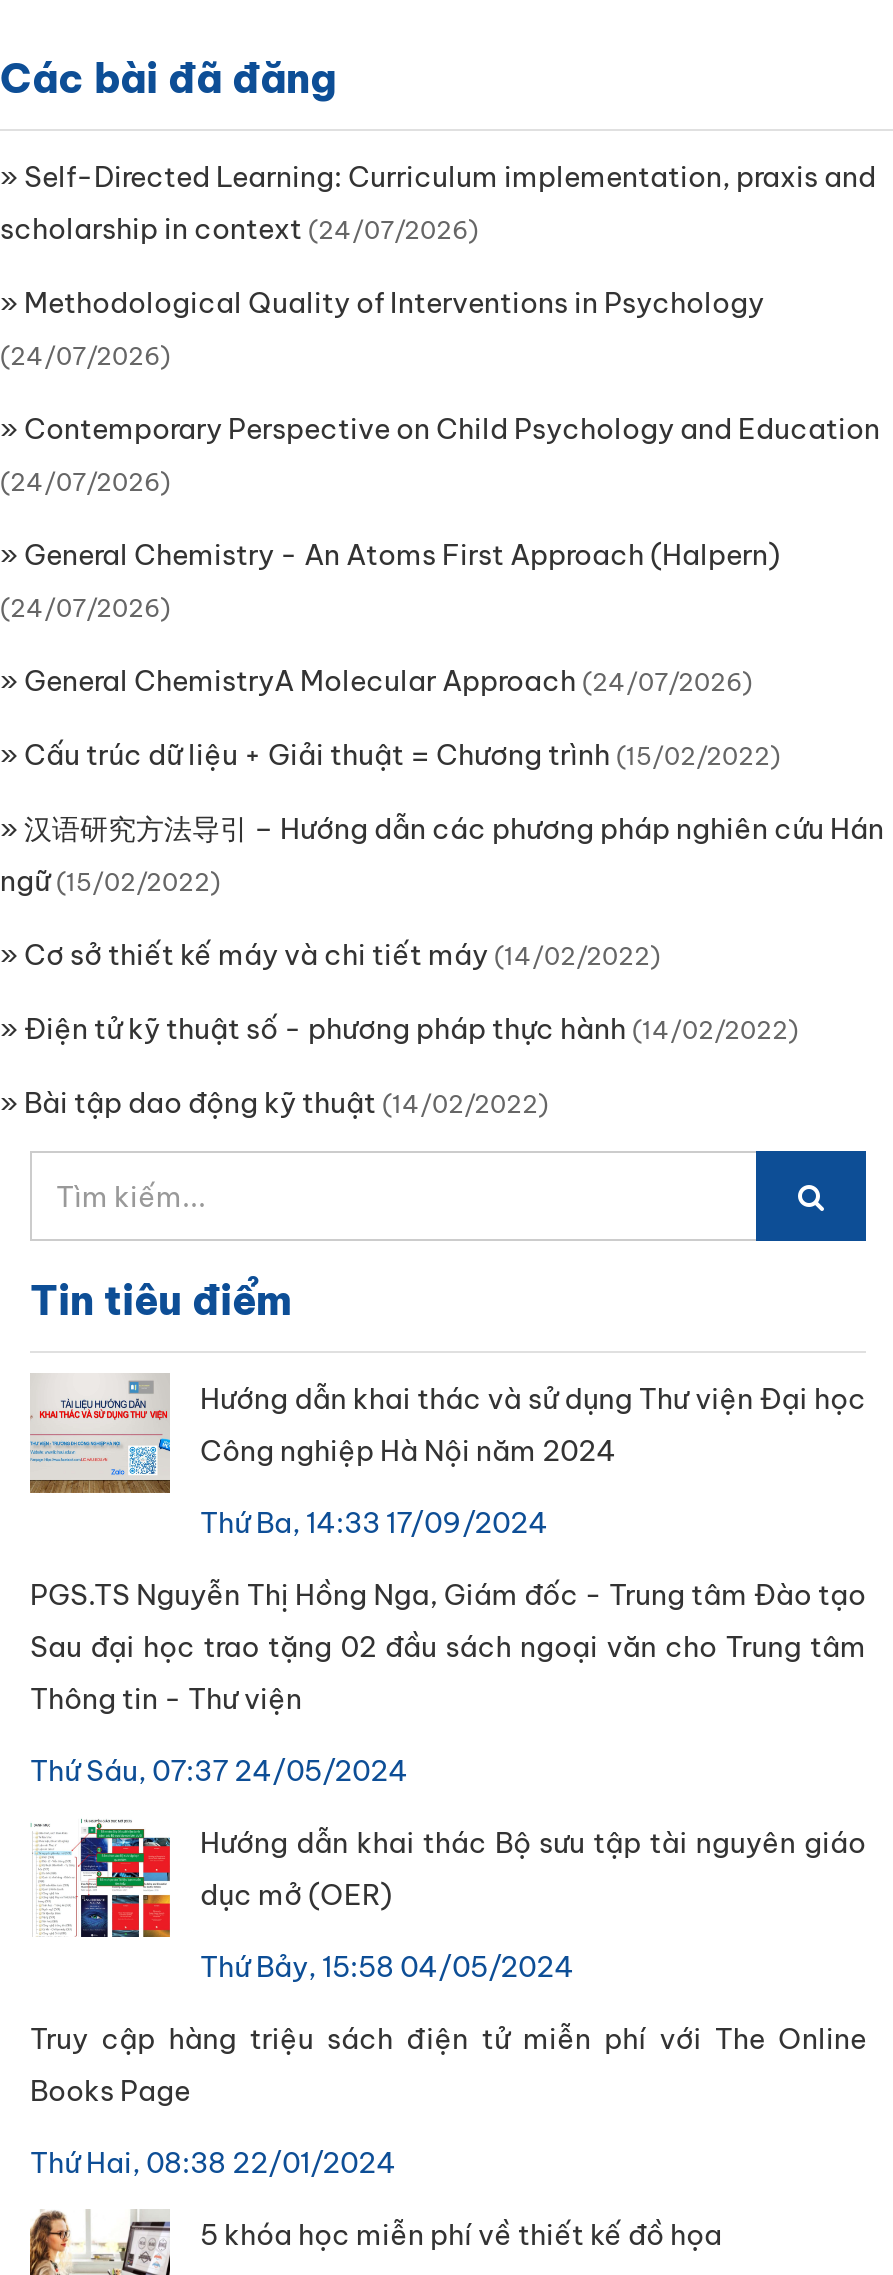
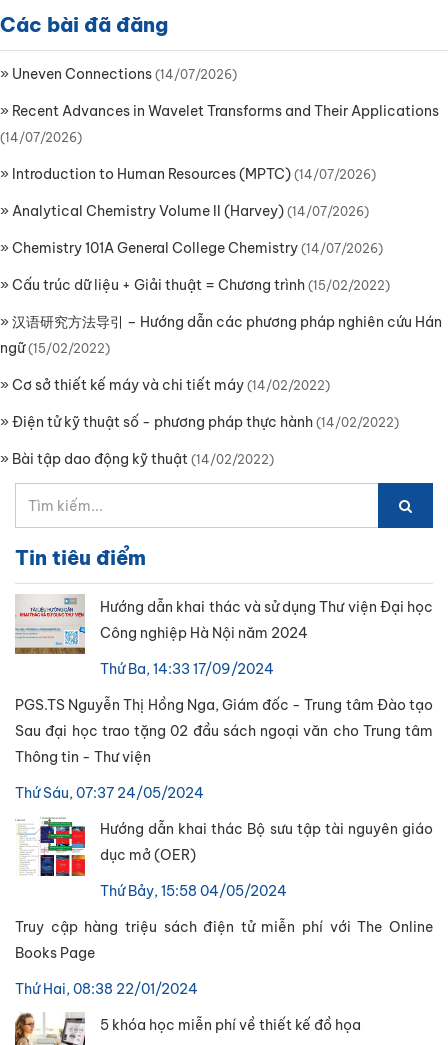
- » Self-Directed Learning: Curriculum implementation, praxis and
- scholarship in context (24/07/2026)
- » Methodological Quality of Interventions in Psychology
- (24/07/2026)
- » Contemporary Perspective on Child Psychology and Education
- (24/07/2026)
- » General Chemistry - An Atoms First Approach (Halpern)
- (24/07/2026)
- » General ChemistryA Molecular Approach (24/07/2026)
+ » Uneven Connections (14/07/2026)
+ » Recent Advances in Wavelet Transforms and Their Applications
+ (14/07/2026)
+ » Introduction to Human Resources (MPTC) (14/07/2026)
+ » Analytical Chemistry Volume II (Harvey) (14/07/2026)
+ » Chemistry 101A General College Chemistry (14/07/2026)
